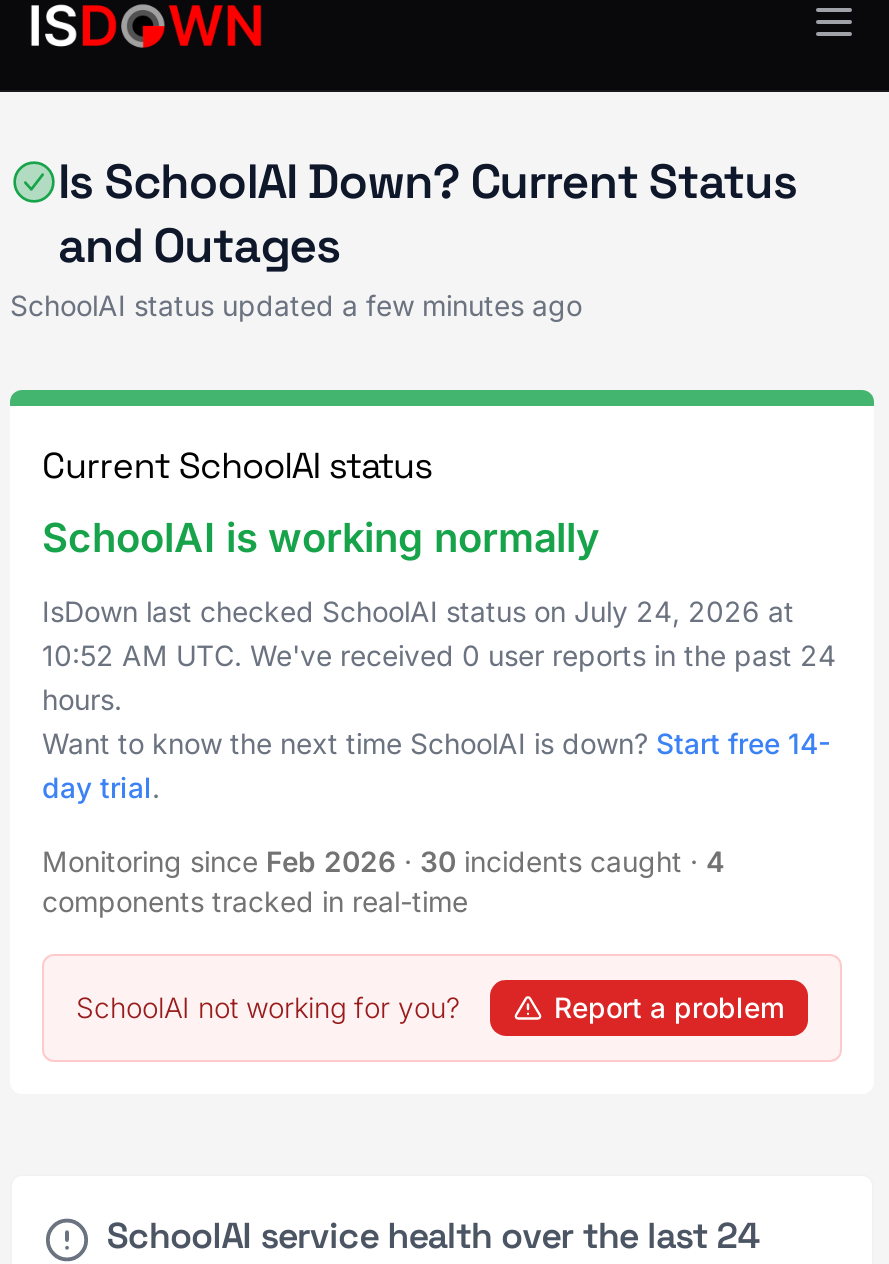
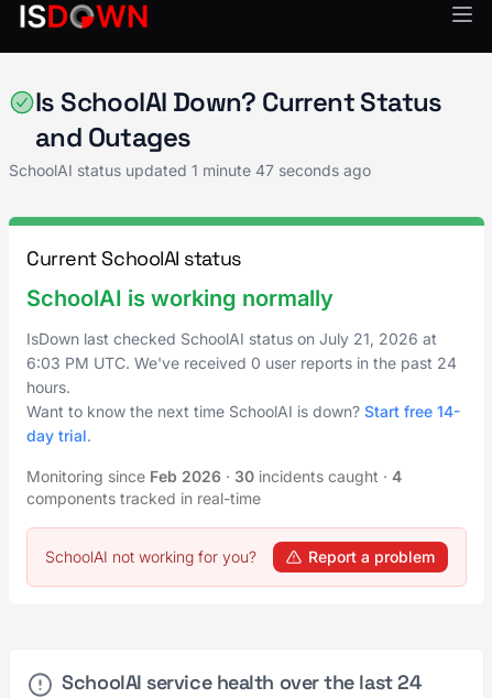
- SchoolAI status updated a few minutes ago
+ SchoolAI status updated 1 minute 47 seconds ago

- IsDown last checked SchoolAI status on July 24, 2026 at
+ IsDown last checked SchoolAI status on July 21, 2026 at

- 10:52 AM UTC. We've received 0 user reports in the past 24
+ 6:03 PM UTC. We've received 0 user reports in the past 24
